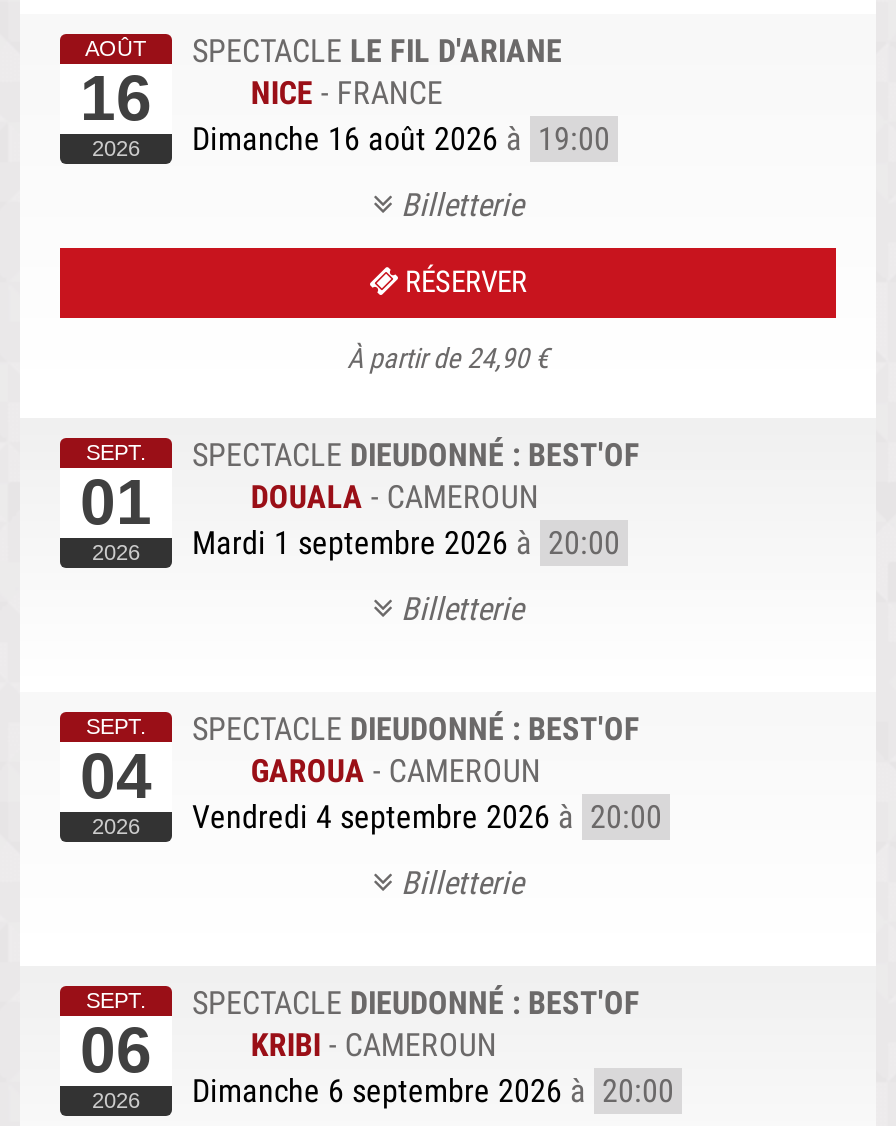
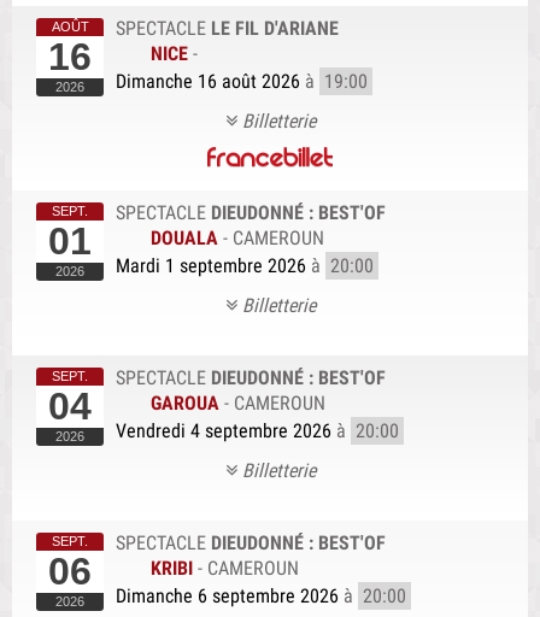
- NICE - FRANCE
+ NICE -

- RÉSERVER
- À partir de 24,90 €
